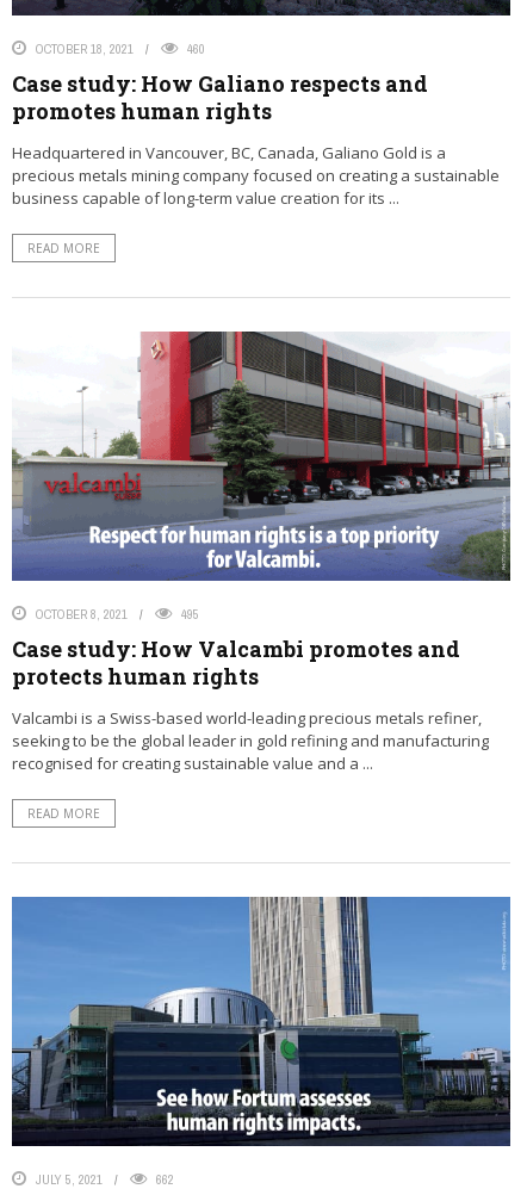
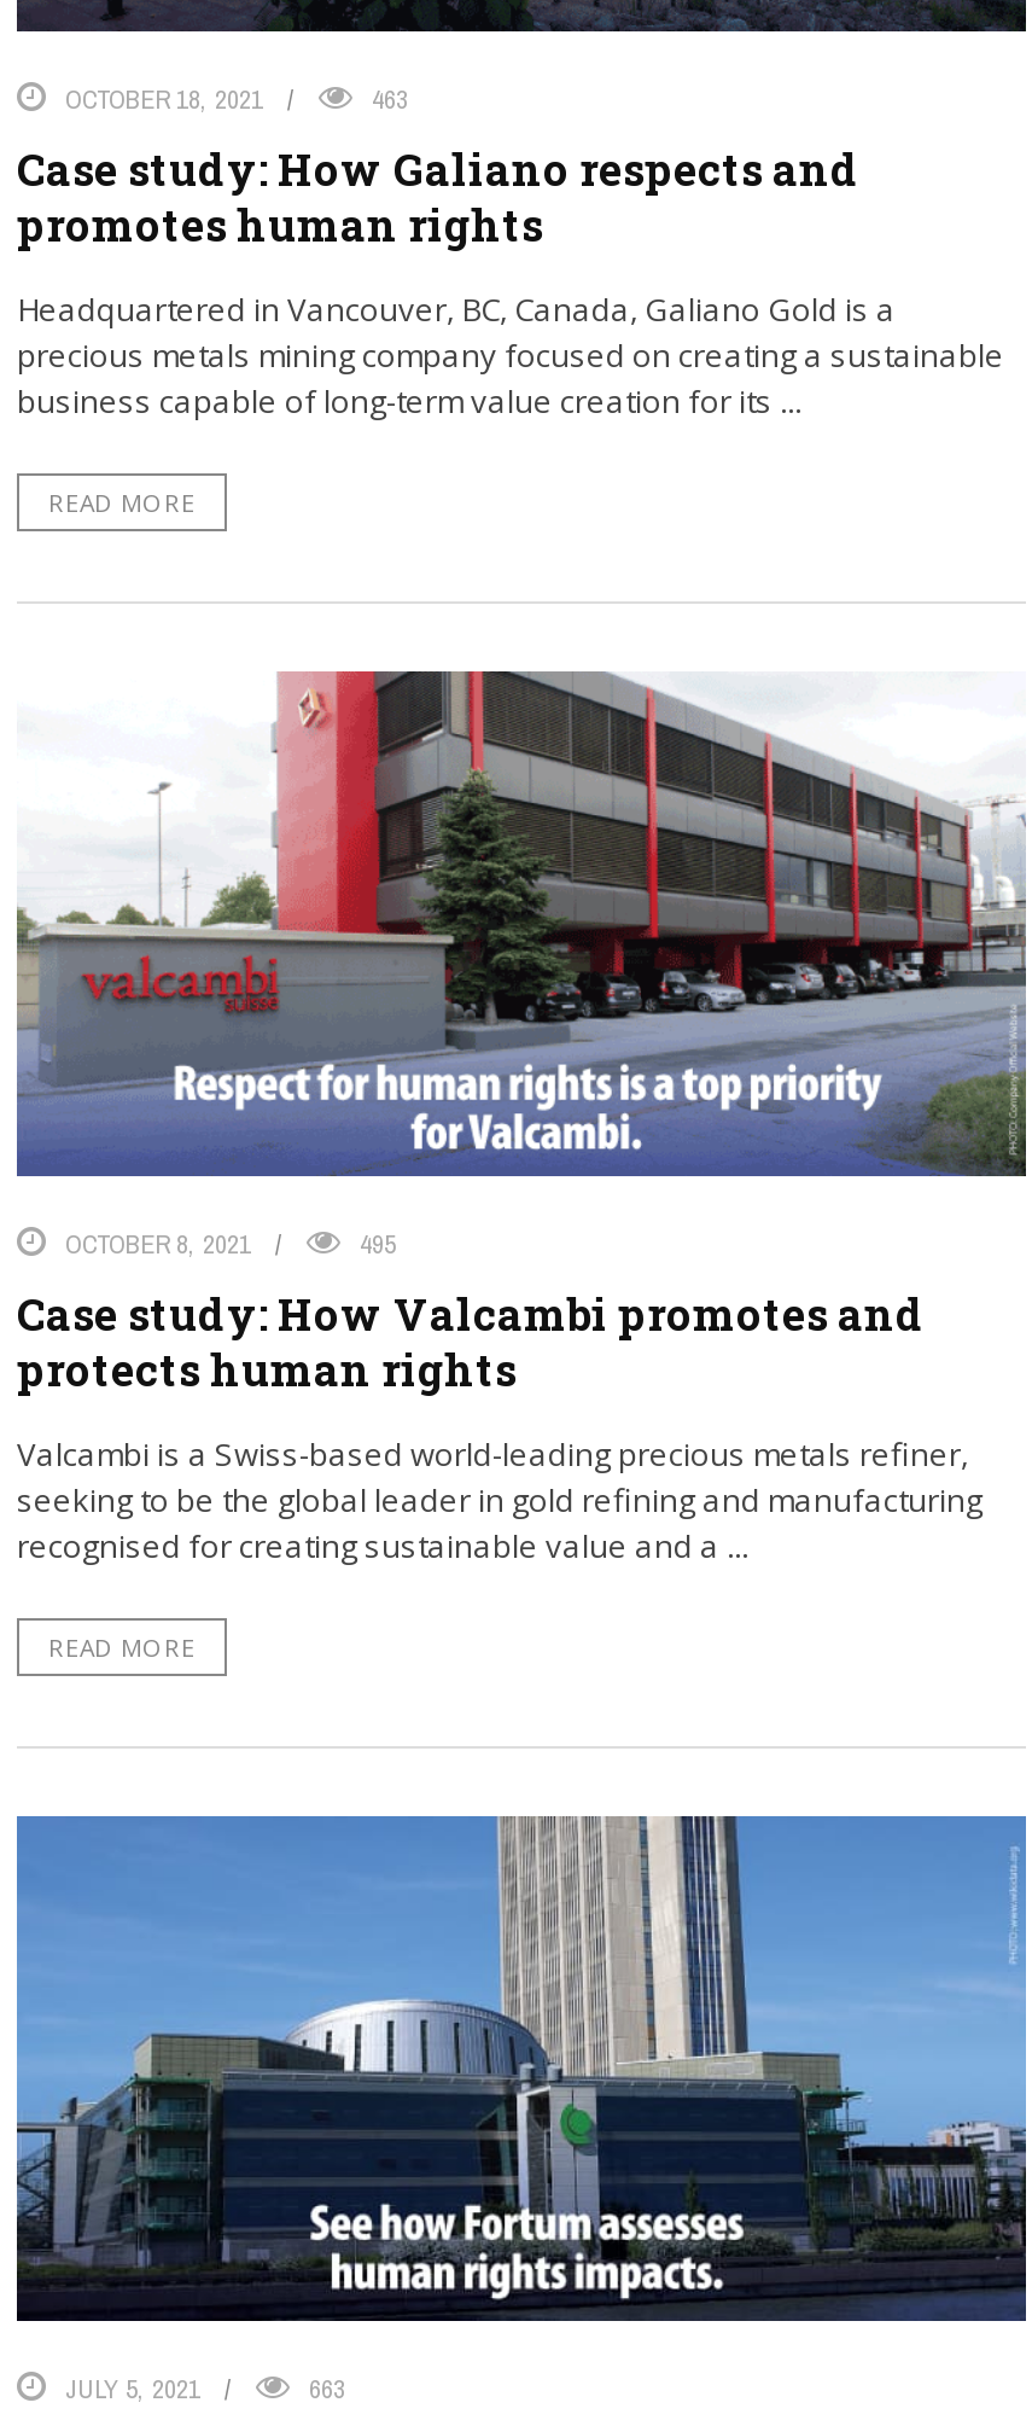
- 460
+ 463

- 662
+ 663
